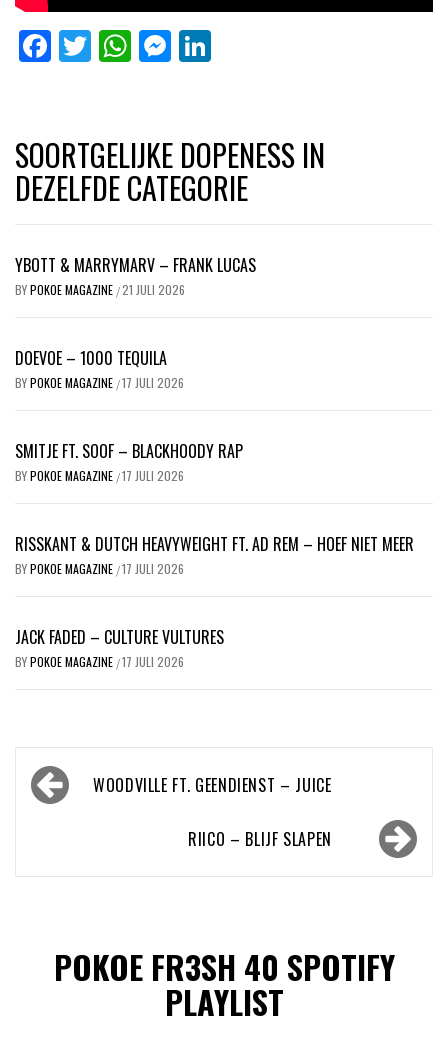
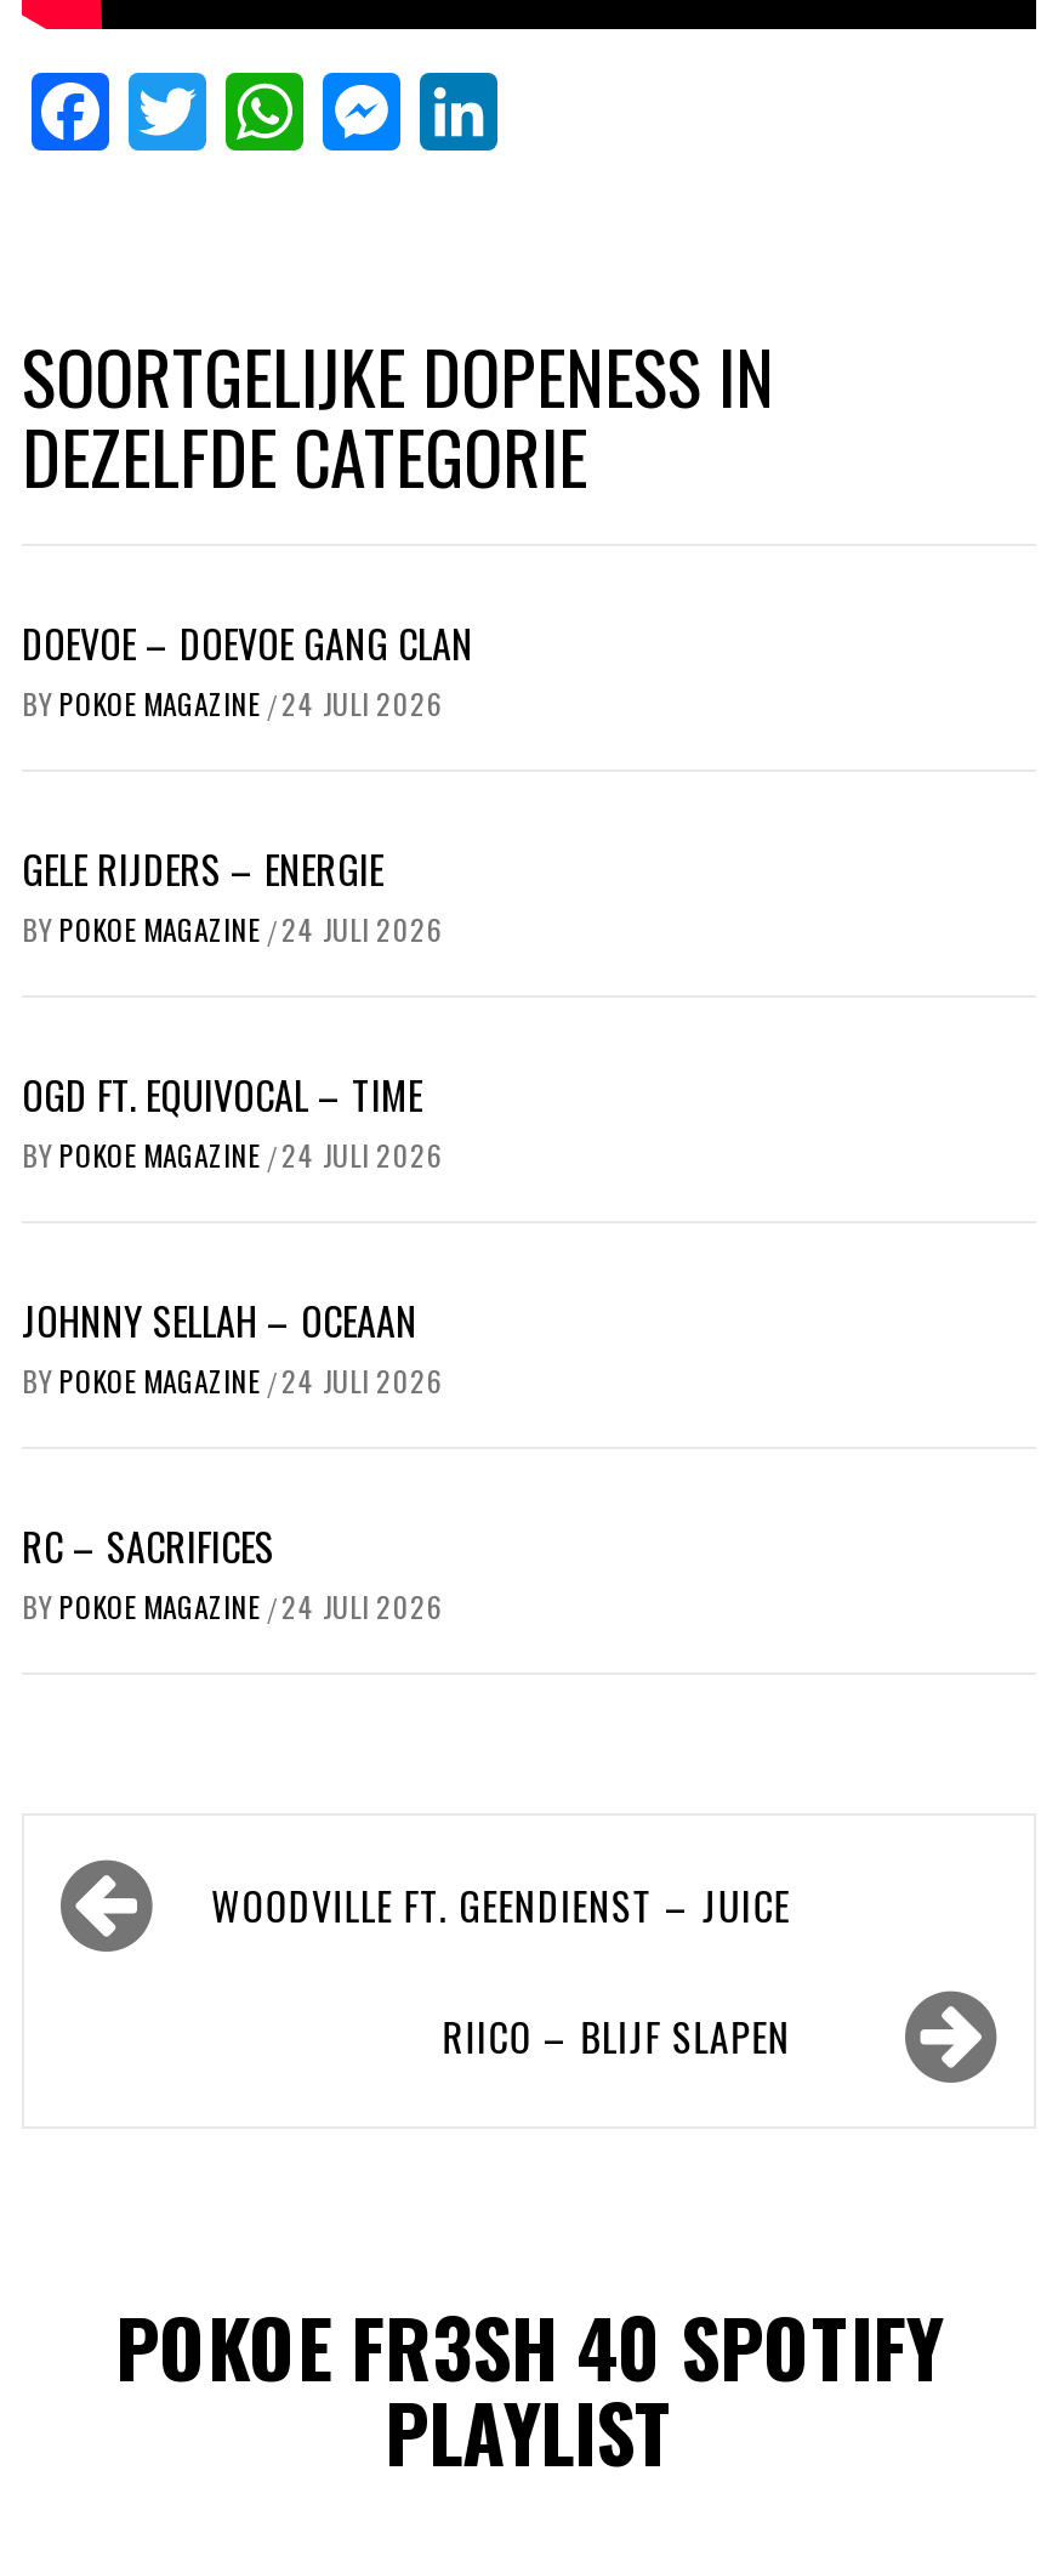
- YBOTT & MARRYMARV – FRANK LUCAS
- BY POKOE MAGAZINE / 21 JULI 2026
+ DOEVOE – DOEVOE GANG CLAN
+ BY POKOE MAGAZINE / 24 JULI 2026

- DOEVOE – 1000 TEQUILA
- BY POKOE MAGAZINE / 17 JULI 2026
+ GELE RIJDERS – ENERGIE
+ BY POKOE MAGAZINE / 24 JULI 2026

- SMITJE FT. SOOF – BLACKHOODY RAP
- BY POKOE MAGAZINE / 17 JULI 2026
+ OGD FT. EQUIVOCAL – TIME
+ BY POKOE MAGAZINE / 24 JULI 2026

- RISSKANT & DUTCH HEAVYWEIGHT FT. AD REM – HOEF NIET MEER
- BY POKOE MAGAZINE / 17 JULI 2026
+ JOHNNY SELLAH – OCEAAN
+ BY POKOE MAGAZINE / 24 JULI 2026

- JACK FADED – CULTURE VULTURES
- BY POKOE MAGAZINE / 17 JULI 2026
+ RC – SACRIFICES
+ BY POKOE MAGAZINE / 24 JULI 2026
